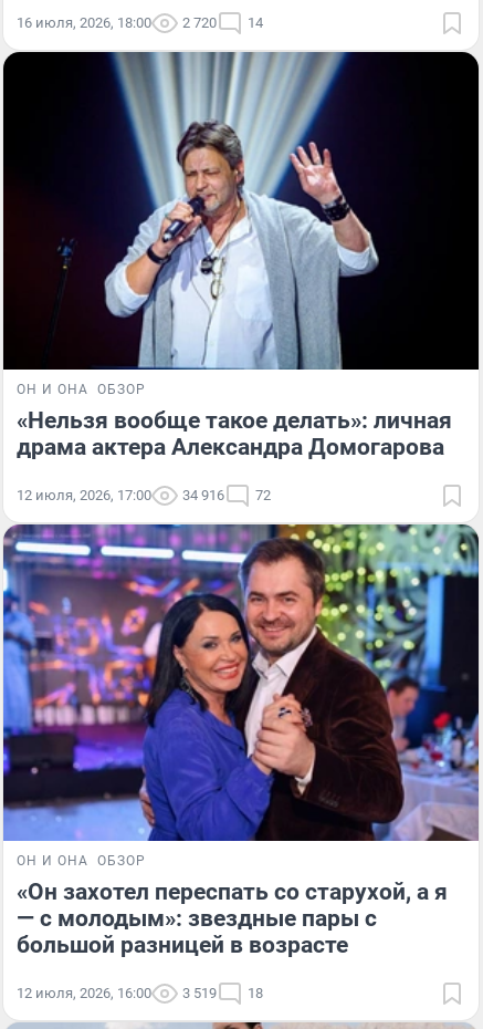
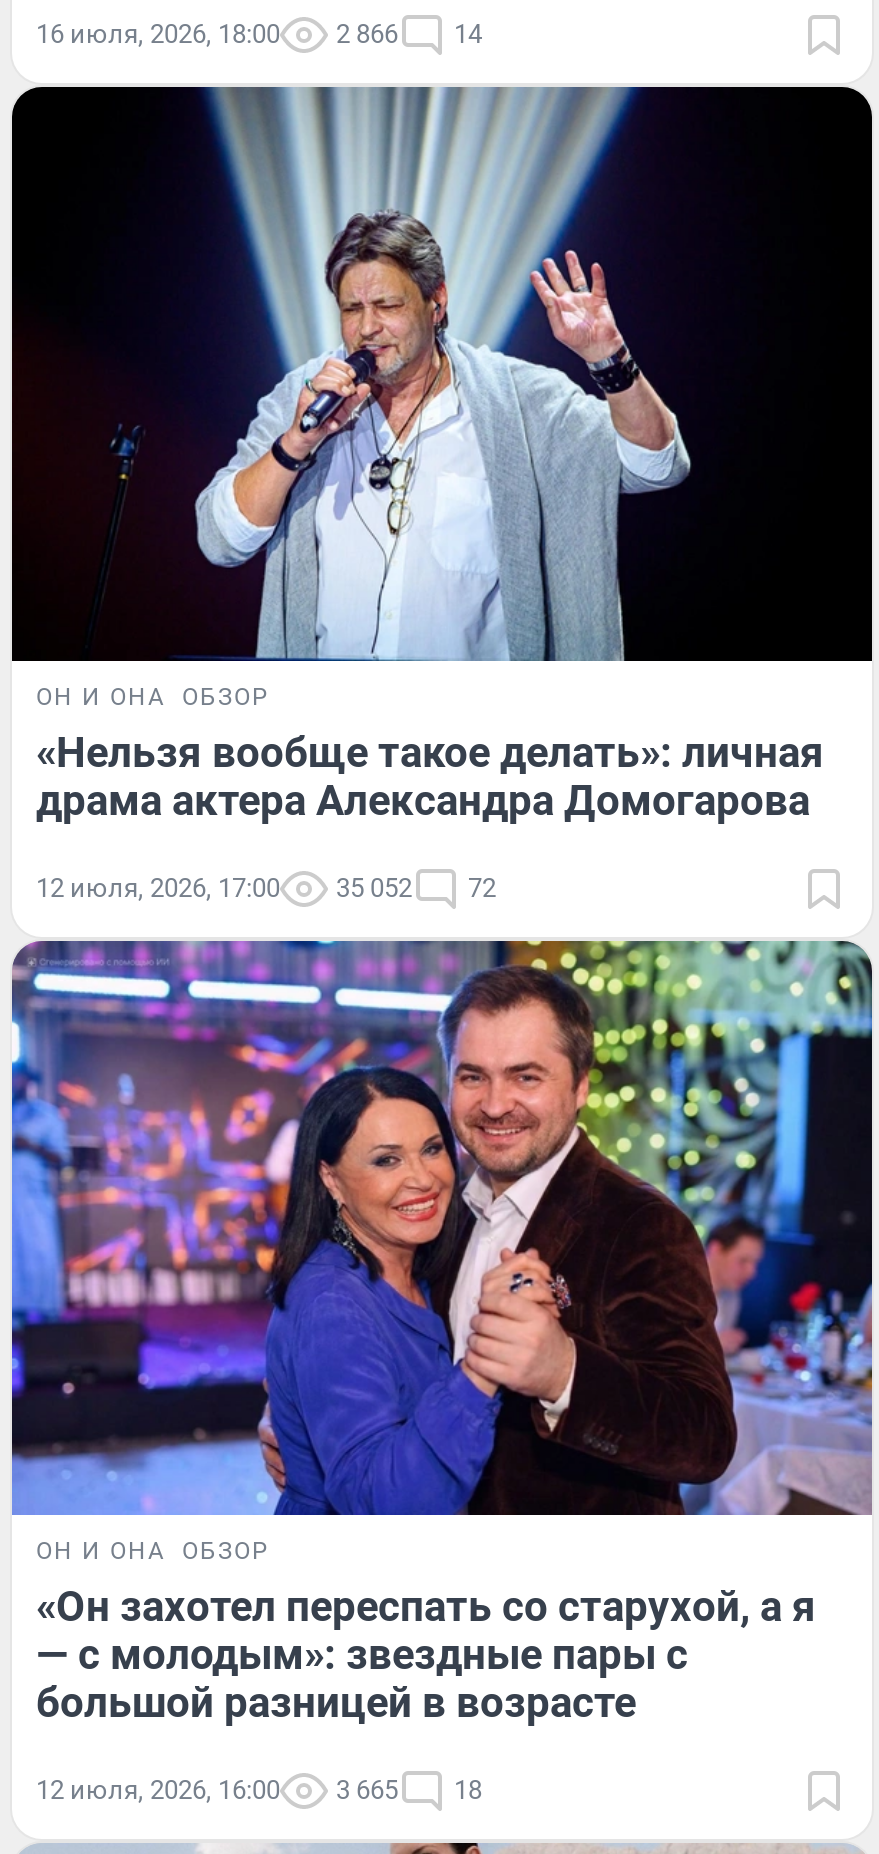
- 16 июля, 2026, 18:00 2 720 14
+ 16 июля, 2026, 18:00 2 866 14

- 12 июля, 2026, 17:00 34 916 72
+ 12 июля, 2026, 17:00 35 052 72

- 12 июля, 2026, 16:00 3 519 18
+ 12 июля, 2026, 16:00 3 665 18
